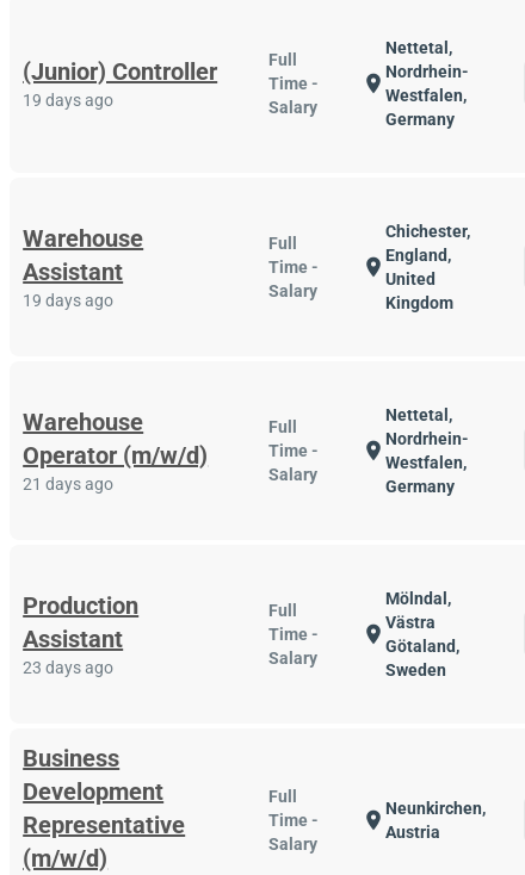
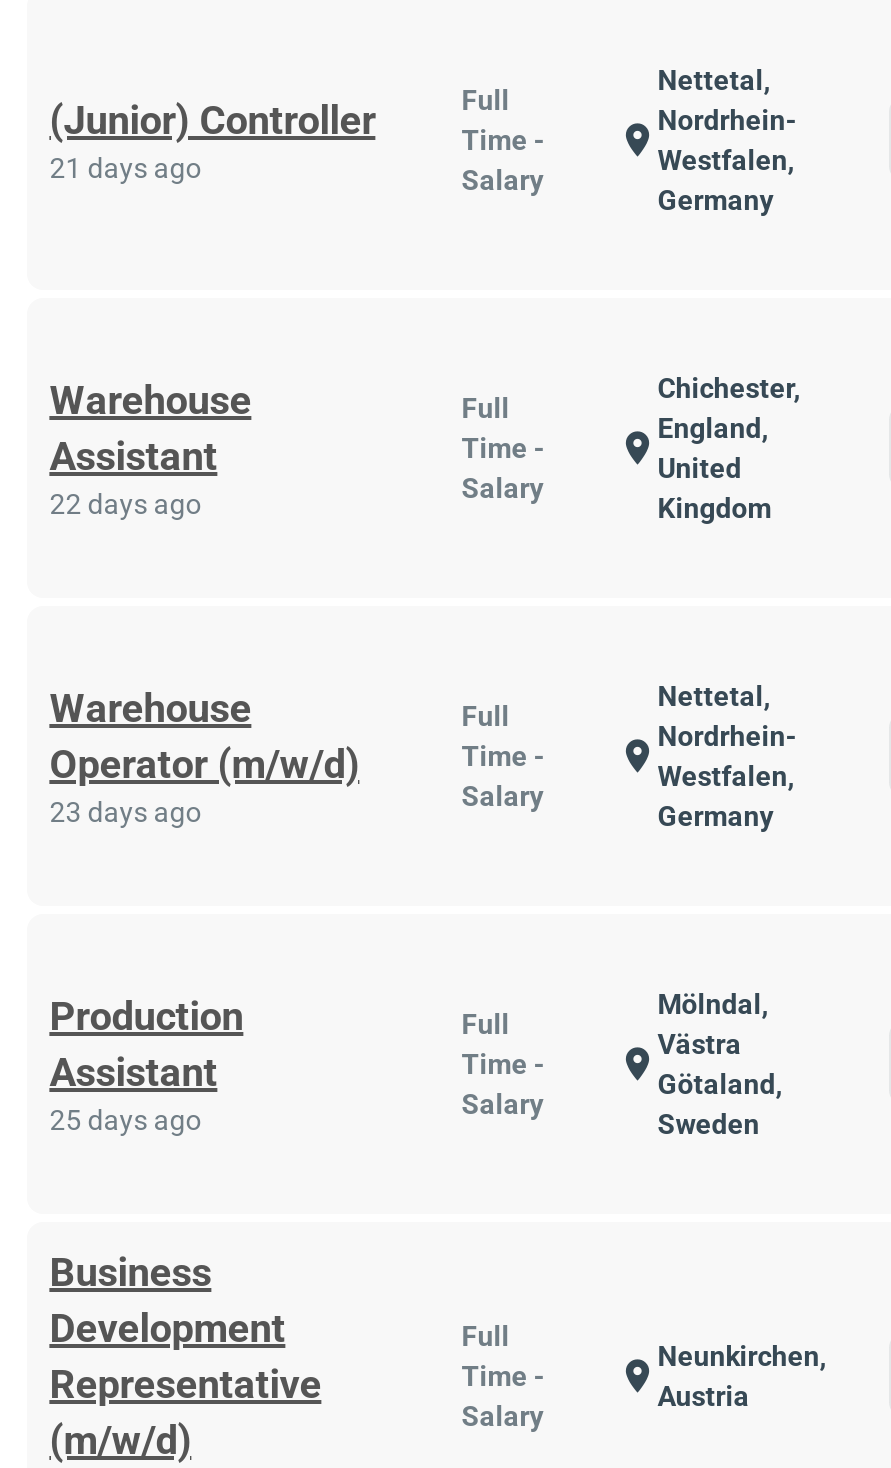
- 19 days ago
+ 21 days ago

- 19 days ago
+ 22 days ago

- 21 days ago
+ 23 days ago

- 23 days ago
+ 25 days ago
